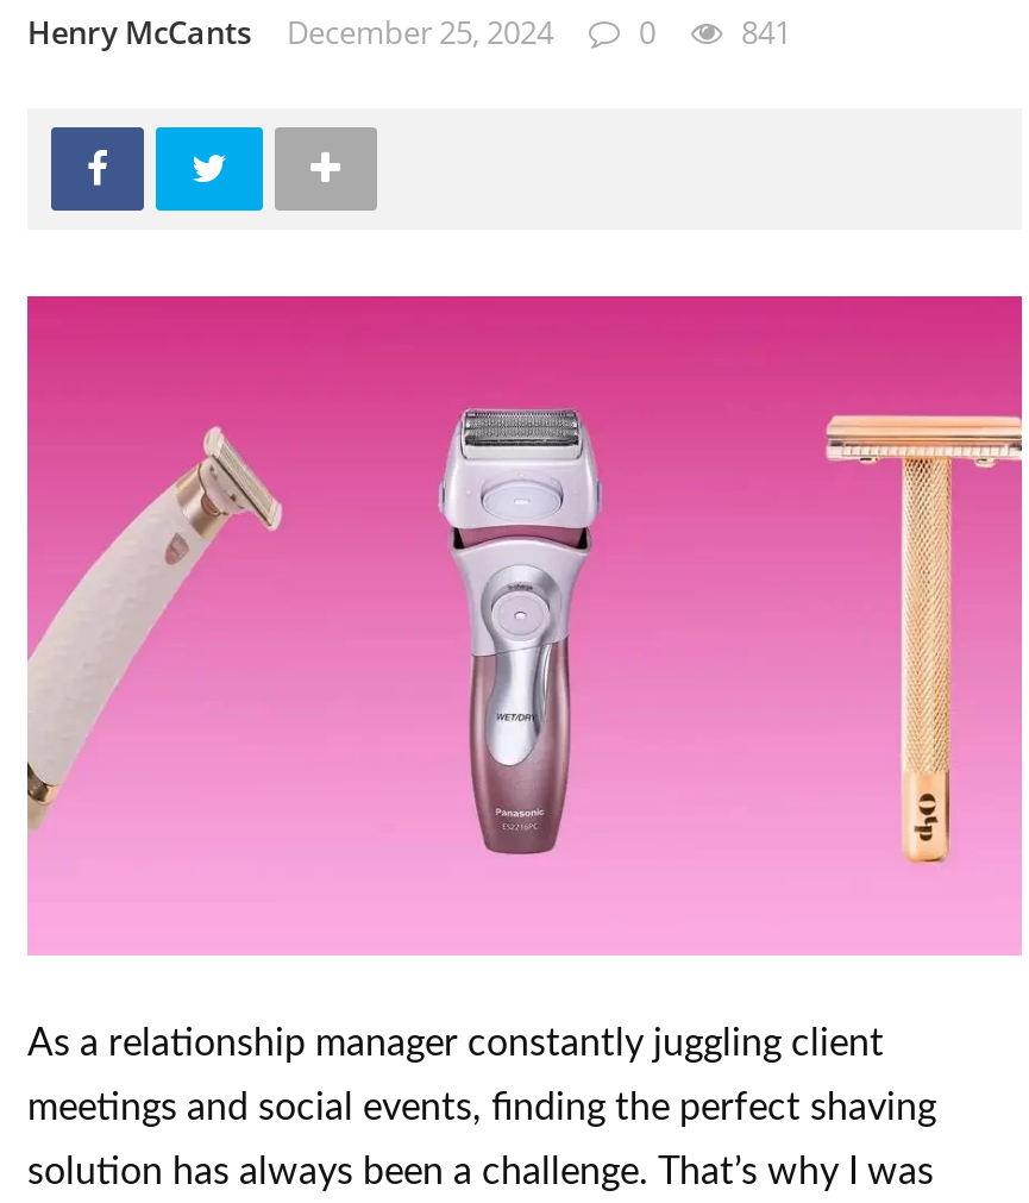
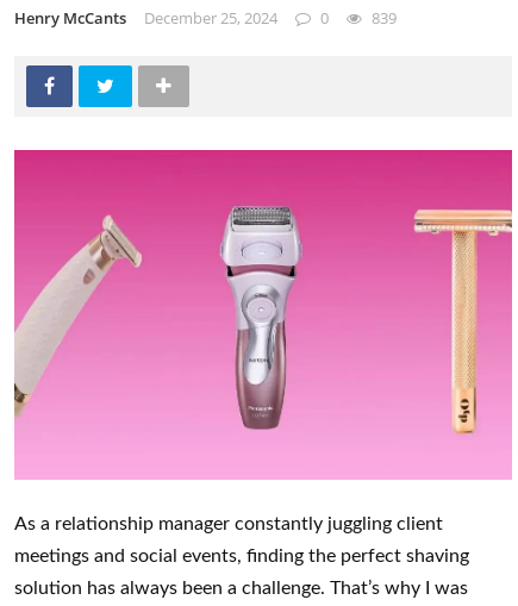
- Henry McCants December 25, 2024 0 841
+ Henry McCants December 25, 2024 0 839
